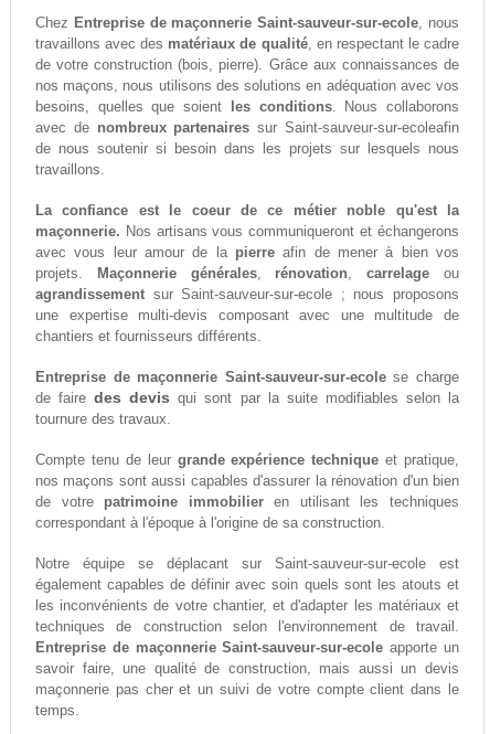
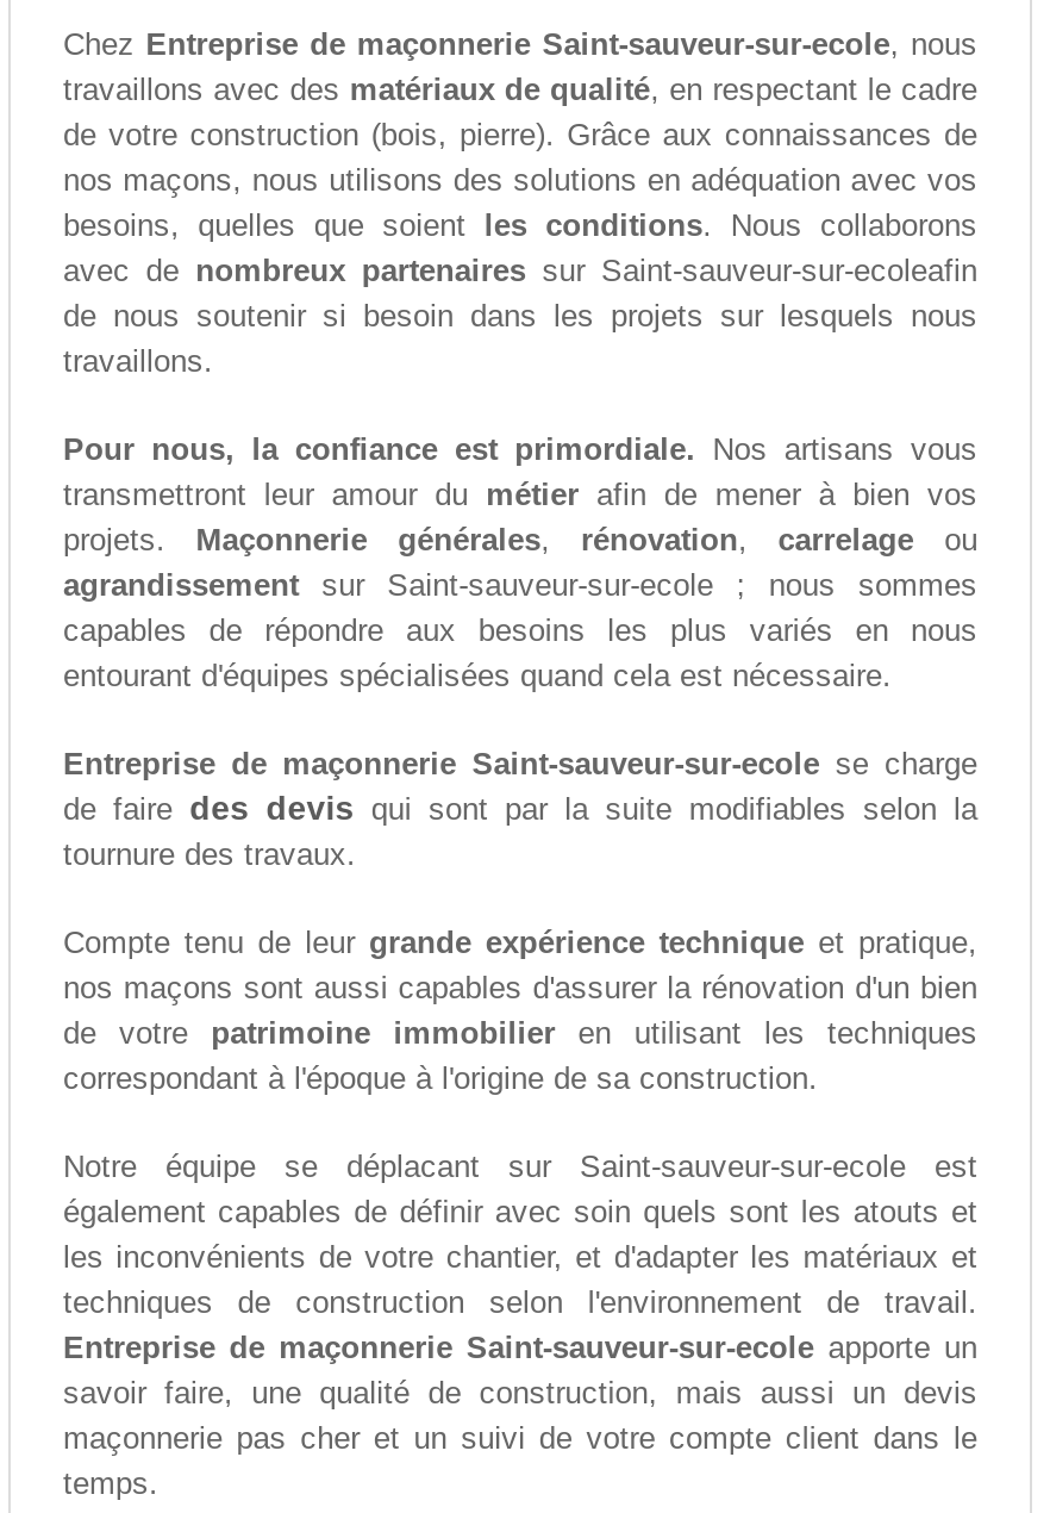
- La confiance est le coeur de ce métier noble qu'est la
- maçonnerie. Nos artisans vous communiqueront et échangerons
- avec vous leur amour de la pierre afin de mener à bien vos
+ Pour nous, la confiance est primordiale. Nos artisans vous
+ transmettront leur amour du métier afin de mener à bien vos

- agrandissement sur Saint-sauveur-sur-ecole ; nous proposons
- une expertise multi-devis composant avec une multitude de
- chantiers et fournisseurs différents.
+ agrandissement sur Saint-sauveur-sur-ecole ; nous sommes
+ capables de répondre aux besoins les plus variés en nous
+ entourant d'équipes spécialisées quand cela est nécessaire.
